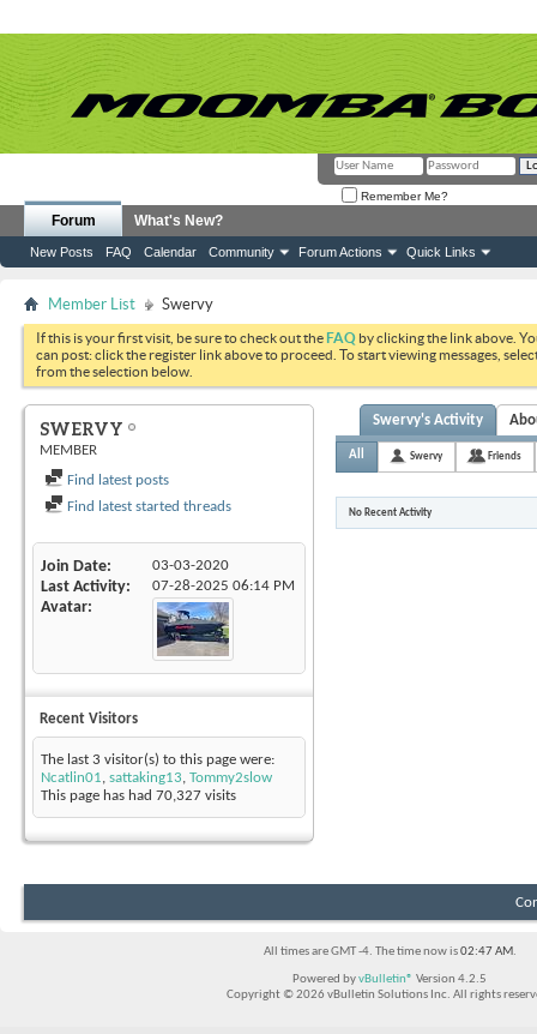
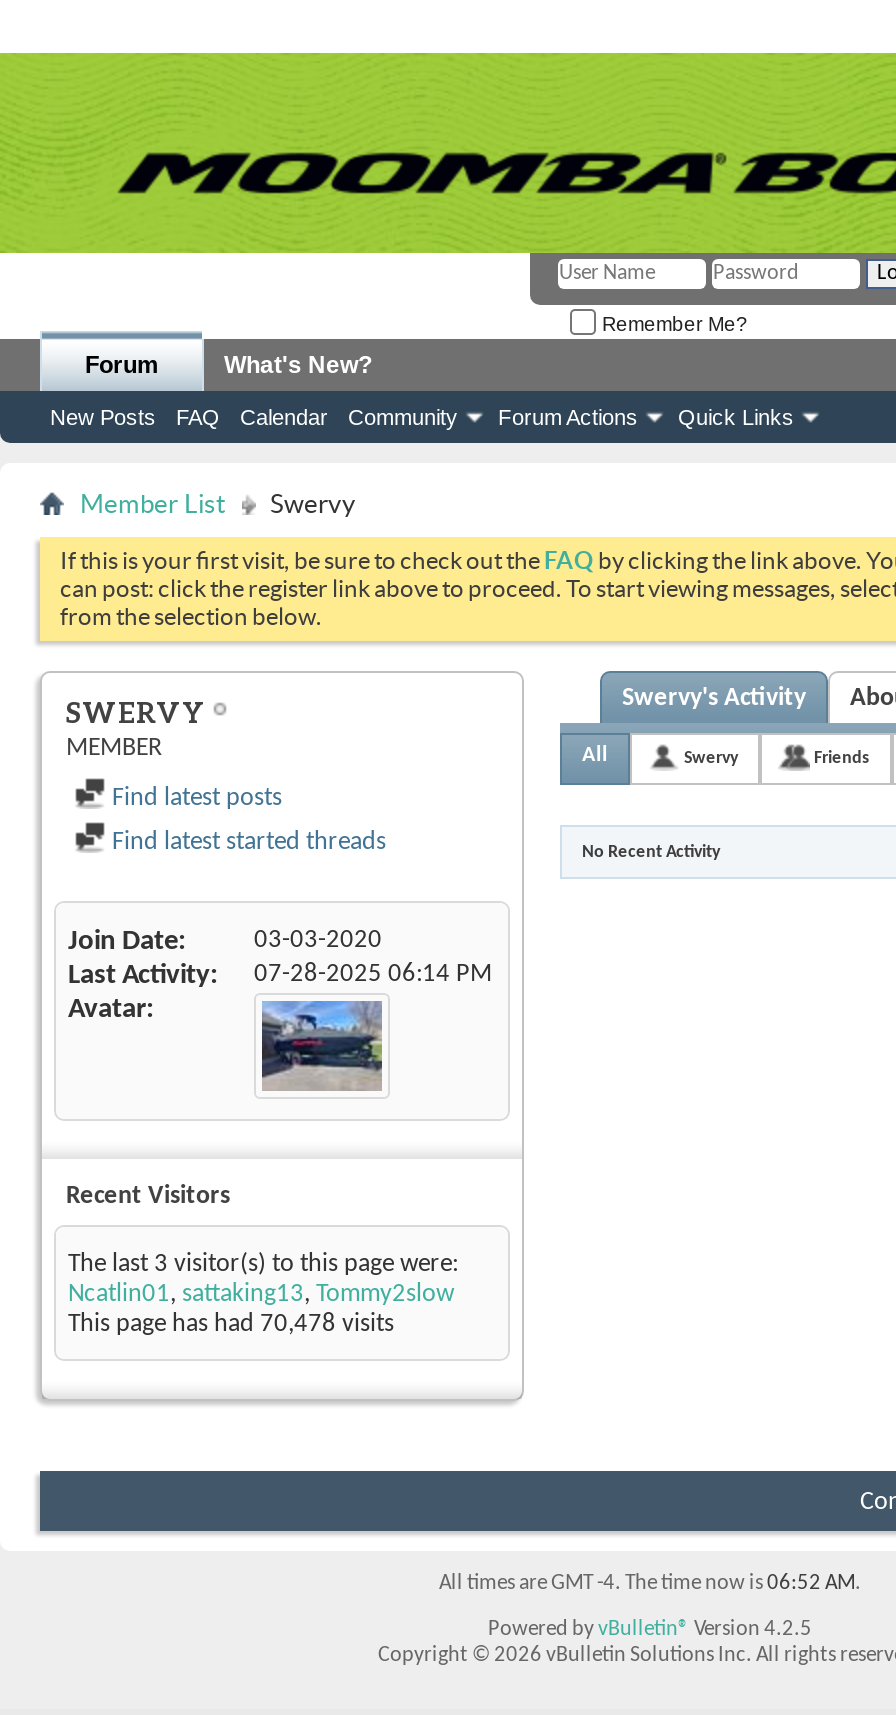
- This page has had 70,327 visits
+ This page has had 70,478 visits

- All times are GMT -4. The time now is 02:47 AM.
+ All times are GMT -4. The time now is 06:52 AM.
